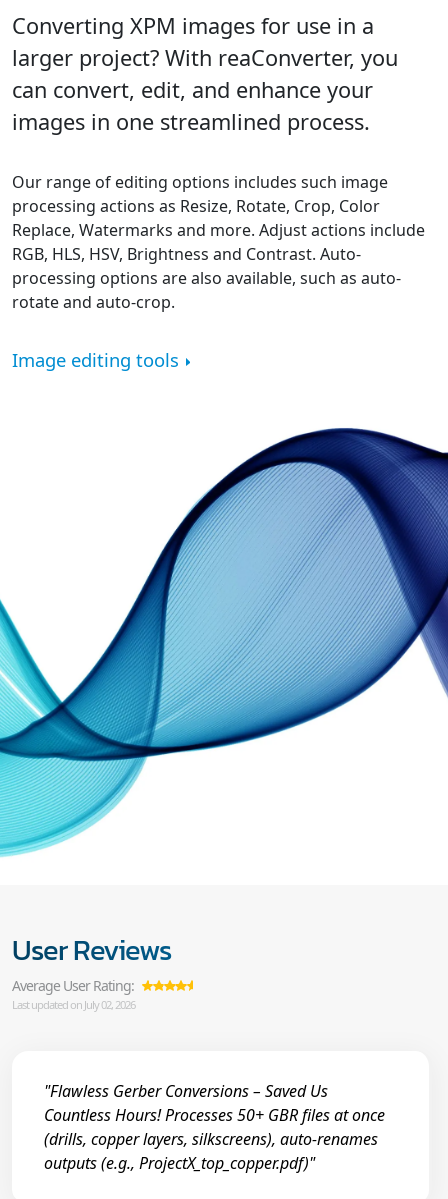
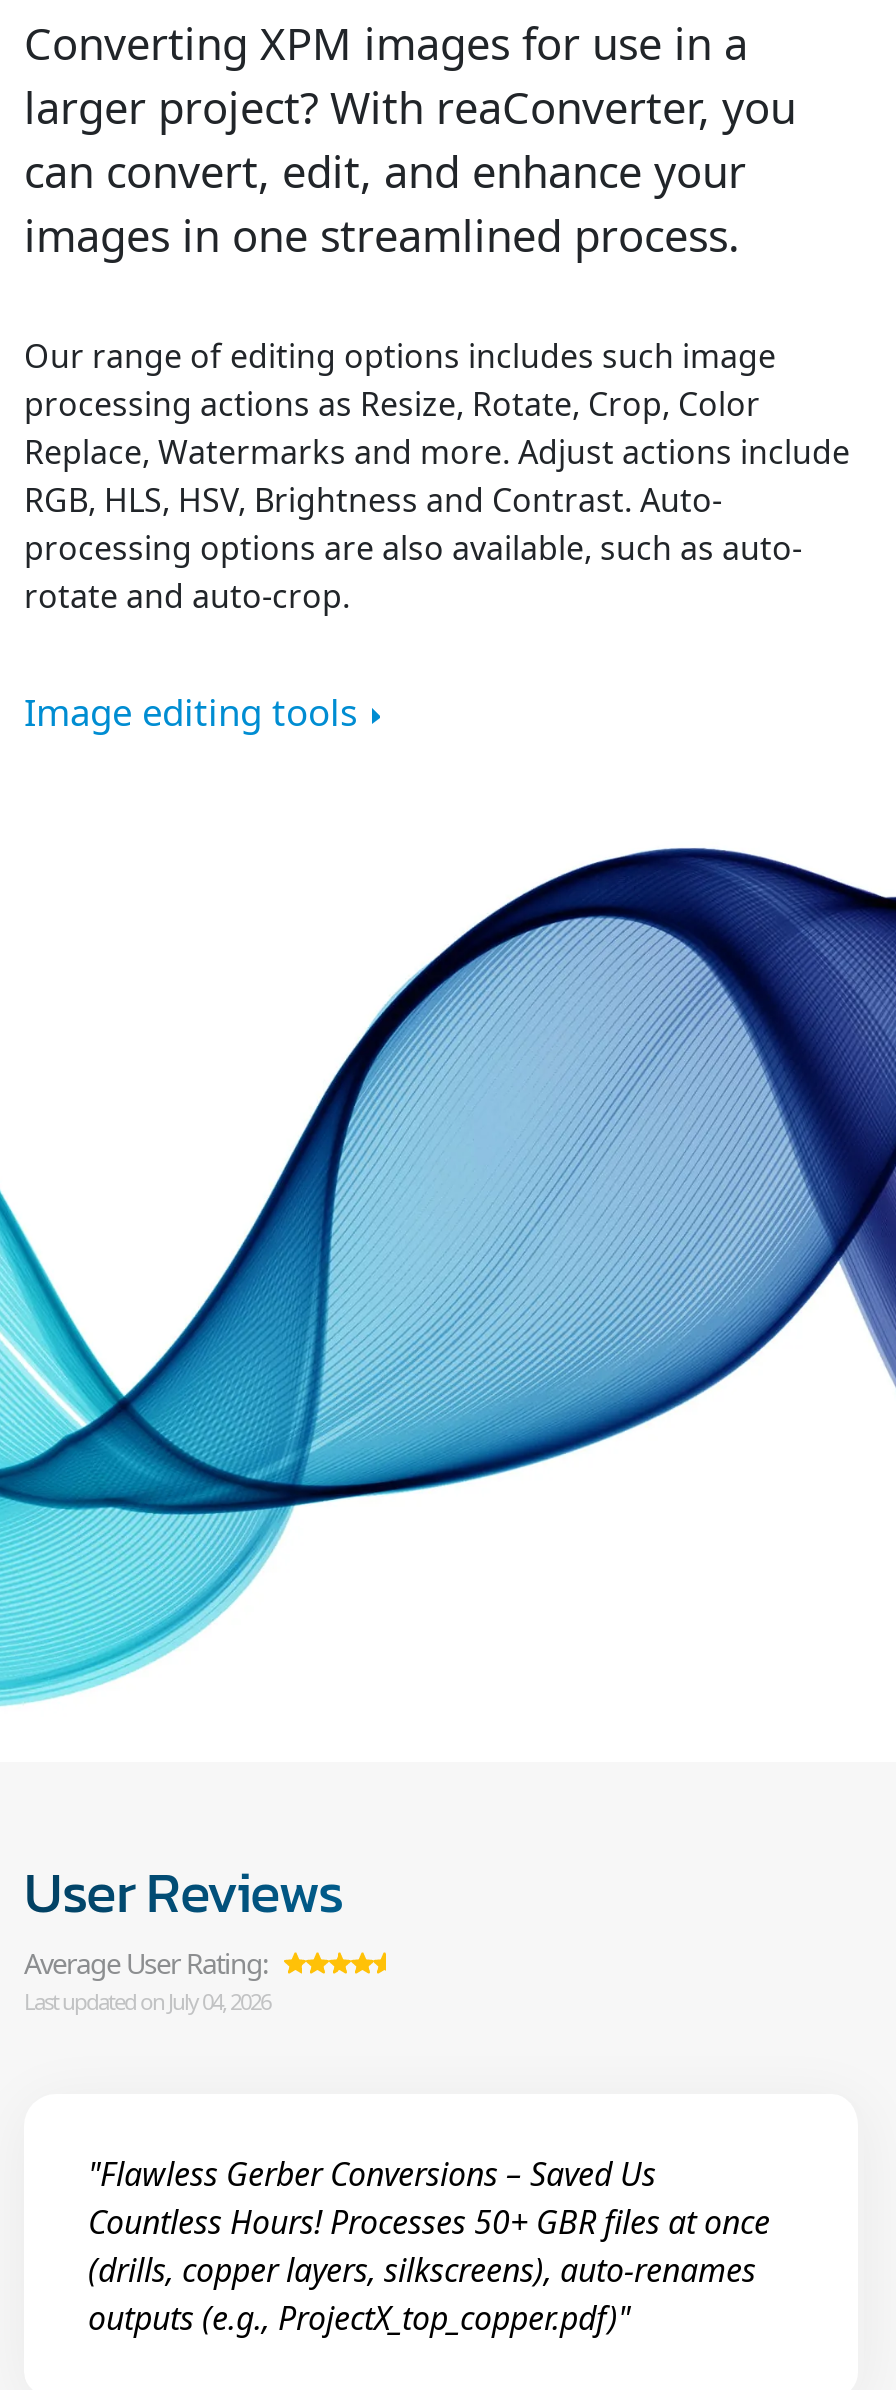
- Last updated on July 02, 2026
+ Last updated on July 04, 2026
